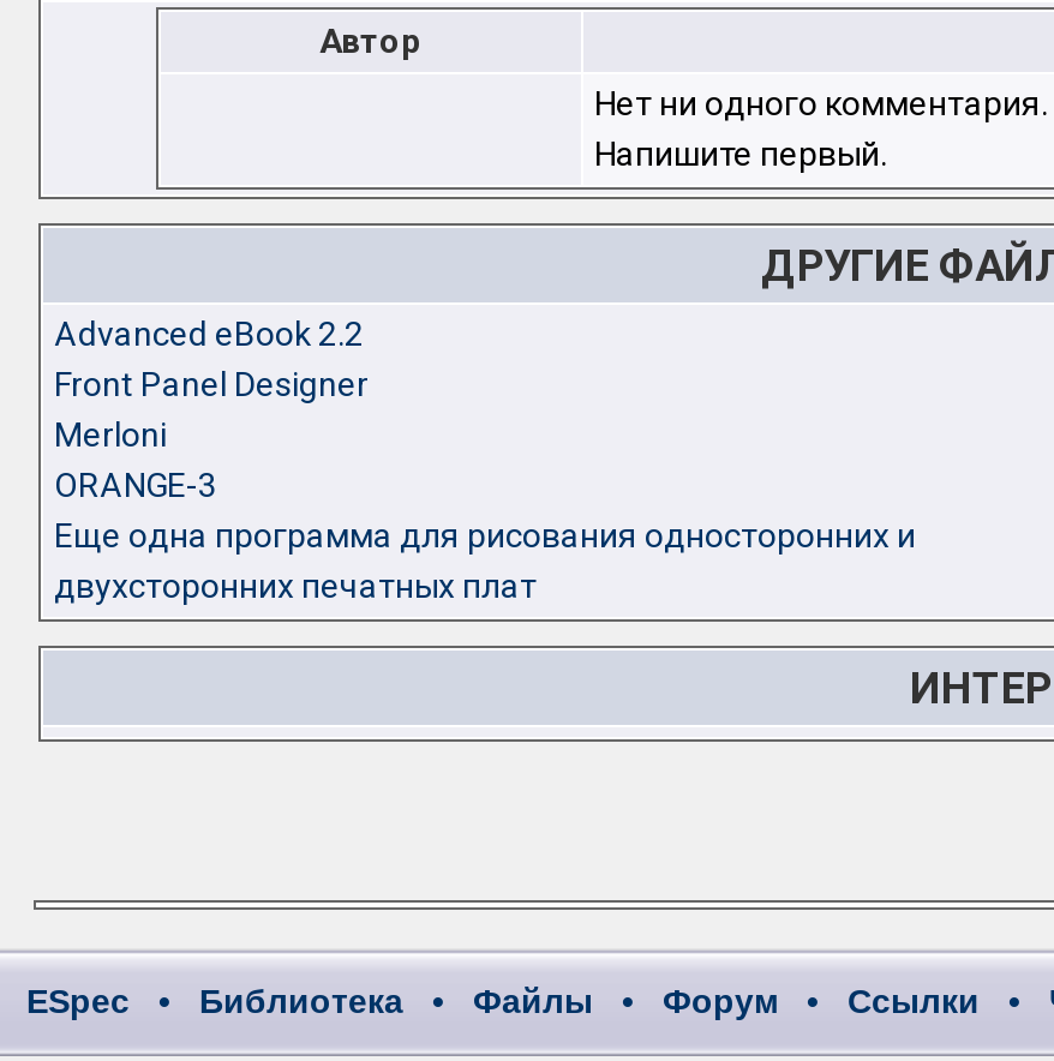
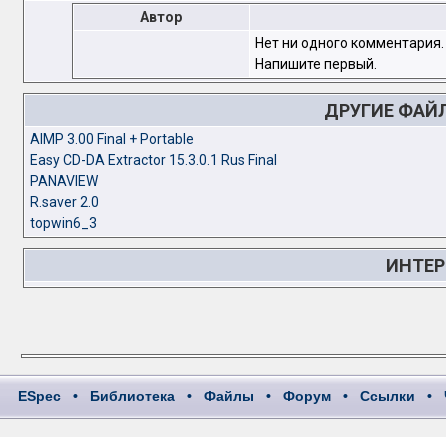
- Advanced eBook 2.2
- Front Panel Designer
- Merloni
- ORANGE-3
- Еще одна программа для рисования односторонних и
- двухсторонних печатных плат
+ AIMP 3.00 Final + Portable
+ Easy CD-DA Extractor 15.3.0.1 Rus Final
+ PANAVIEW
+ R.saver 2.0
+ topwin6_3
